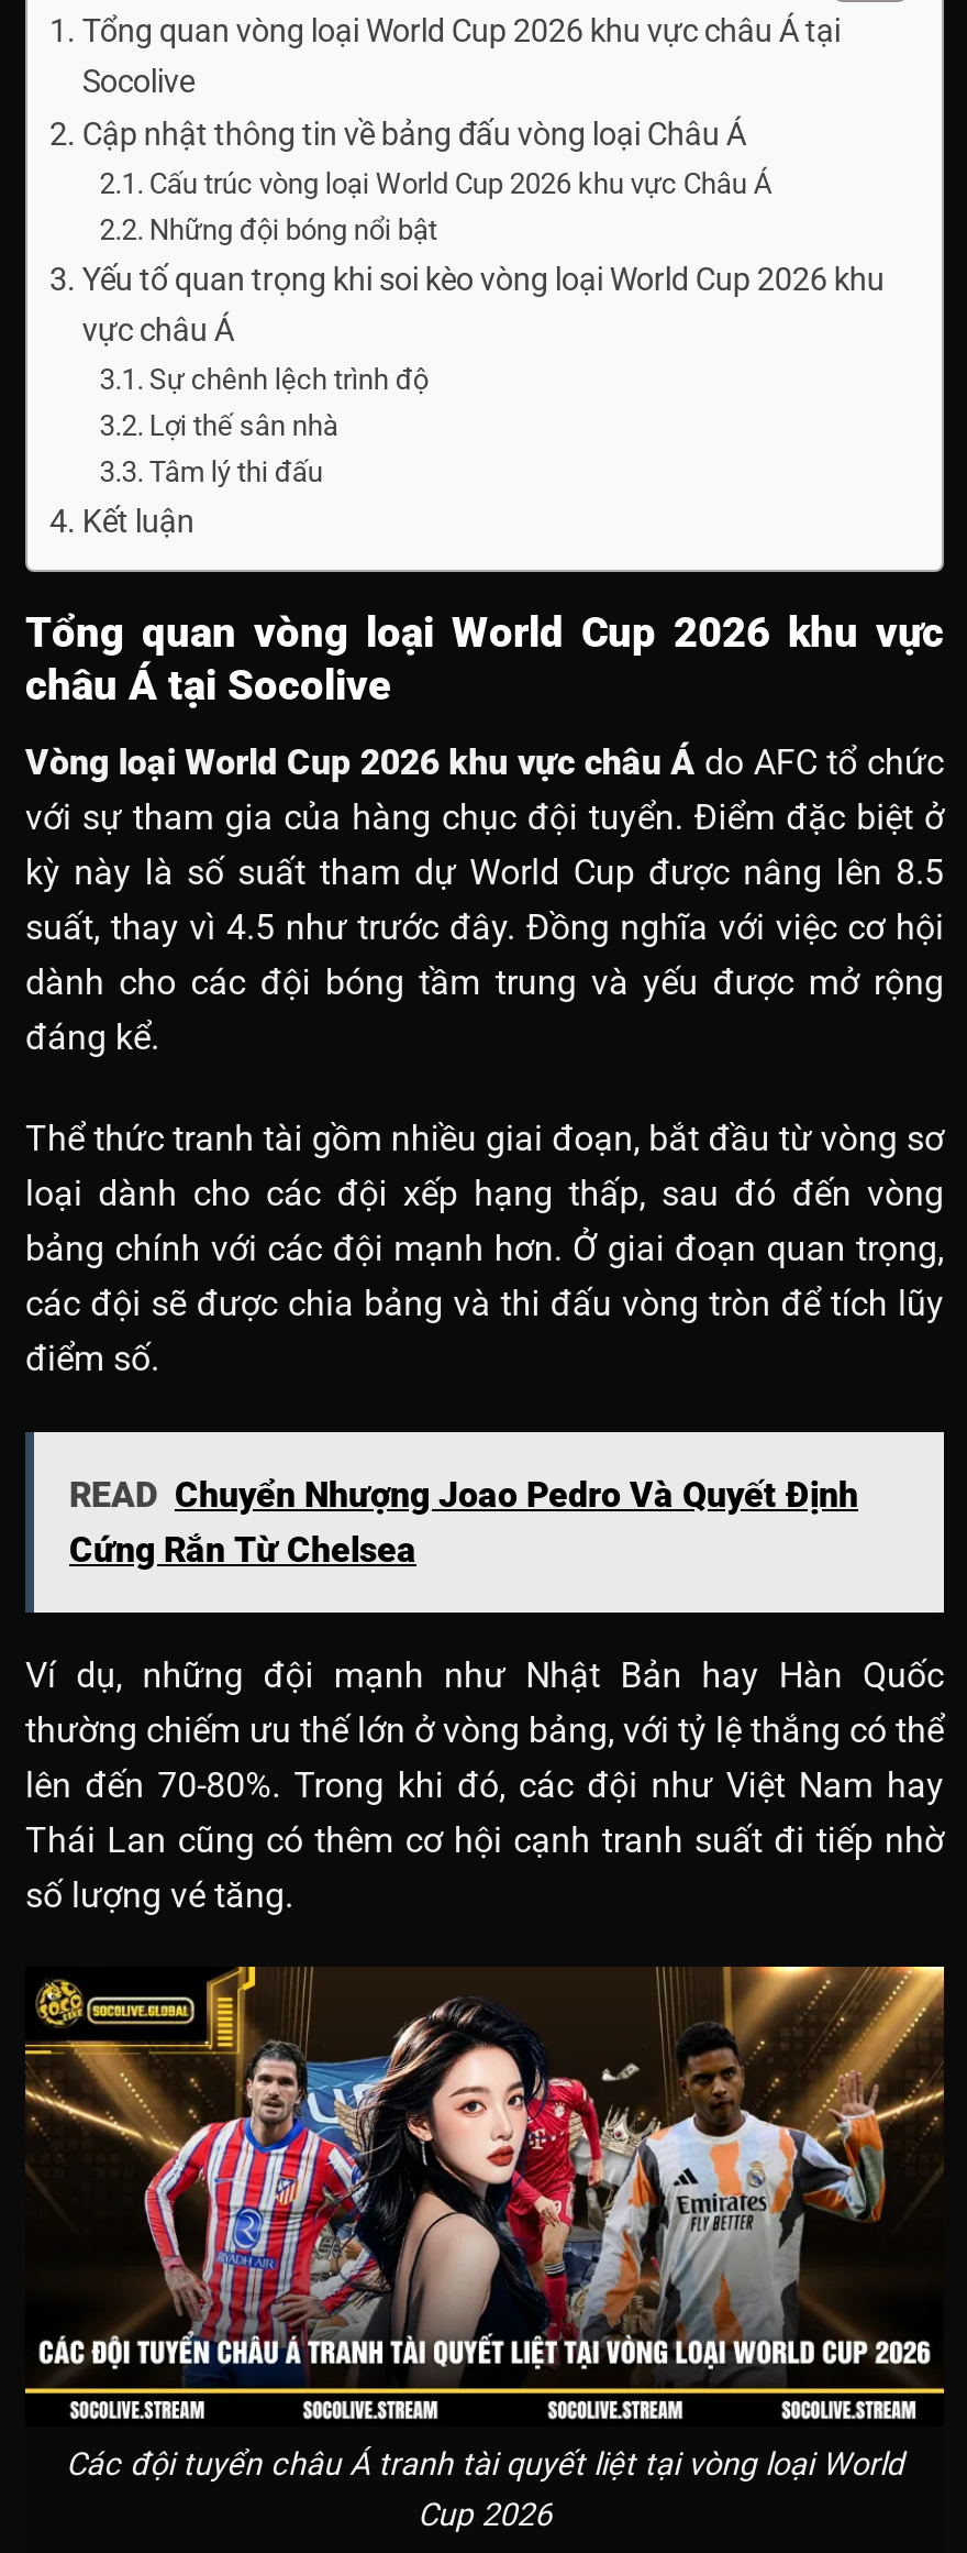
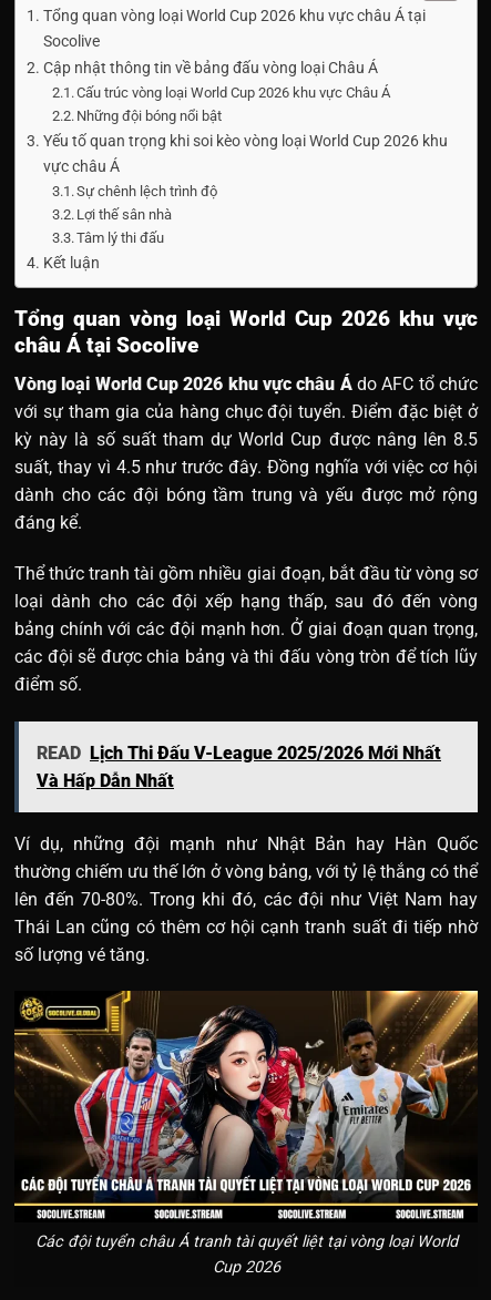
- READ Chuyển Nhượng Joao Pedro Và Quyết Định
- Cứng Rắn Từ Chelsea
+ READ Lịch Thi Đấu V-League 2025/2026 Mới Nhất
+ Và Hấp Dẫn Nhất
